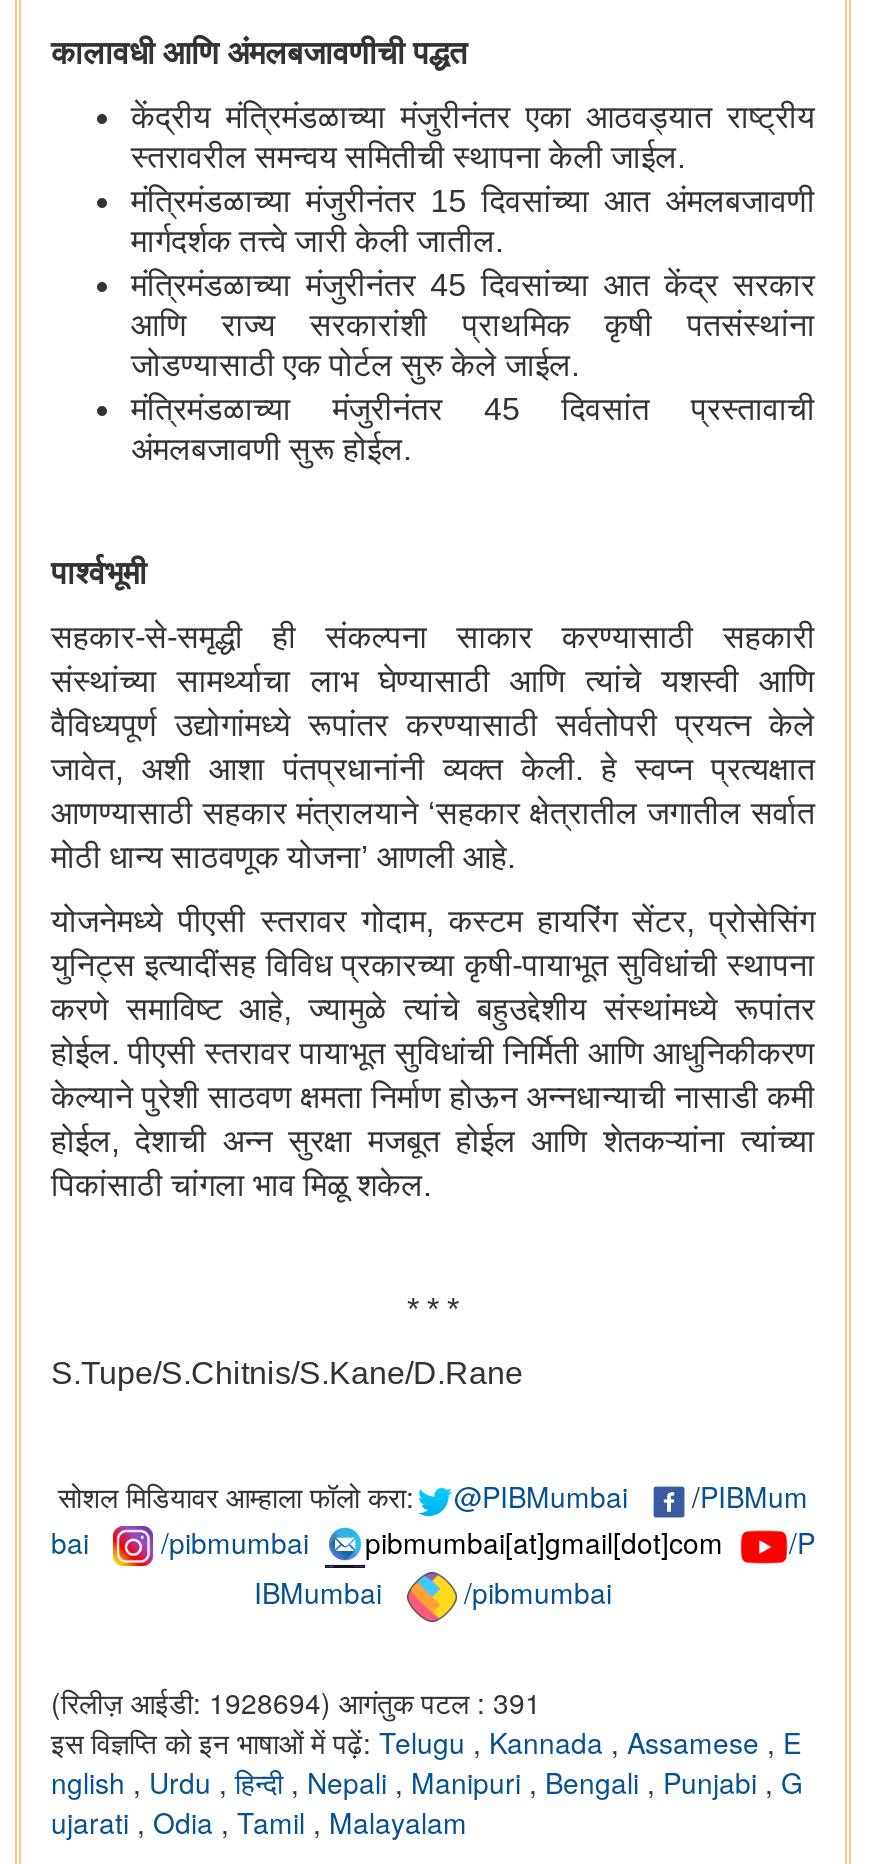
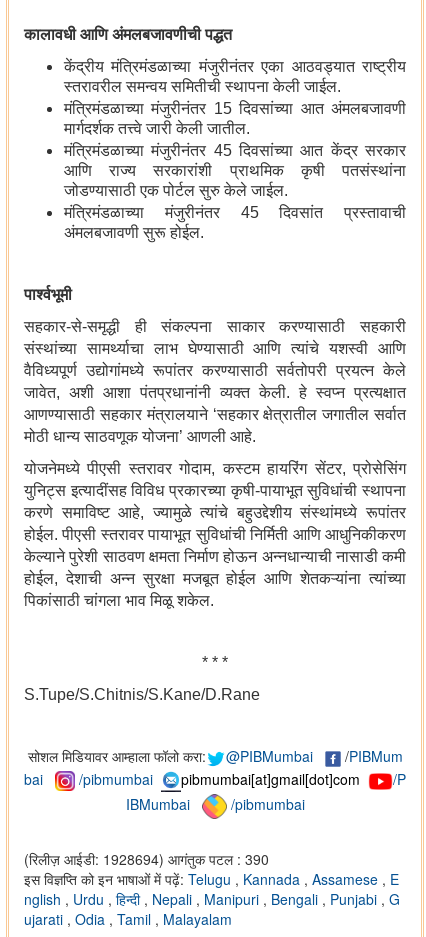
- (रिलीज़ आईडी: 1928694) आगंतुक पटल : 391
+ (रिलीज़ आईडी: 1928694) आगंतुक पटल : 390
